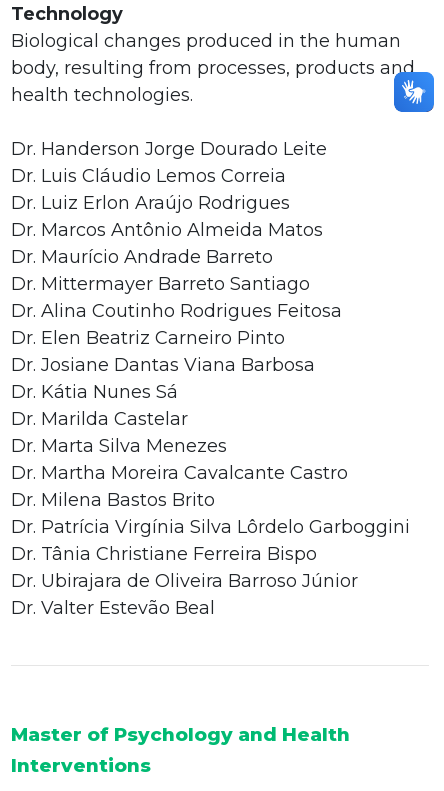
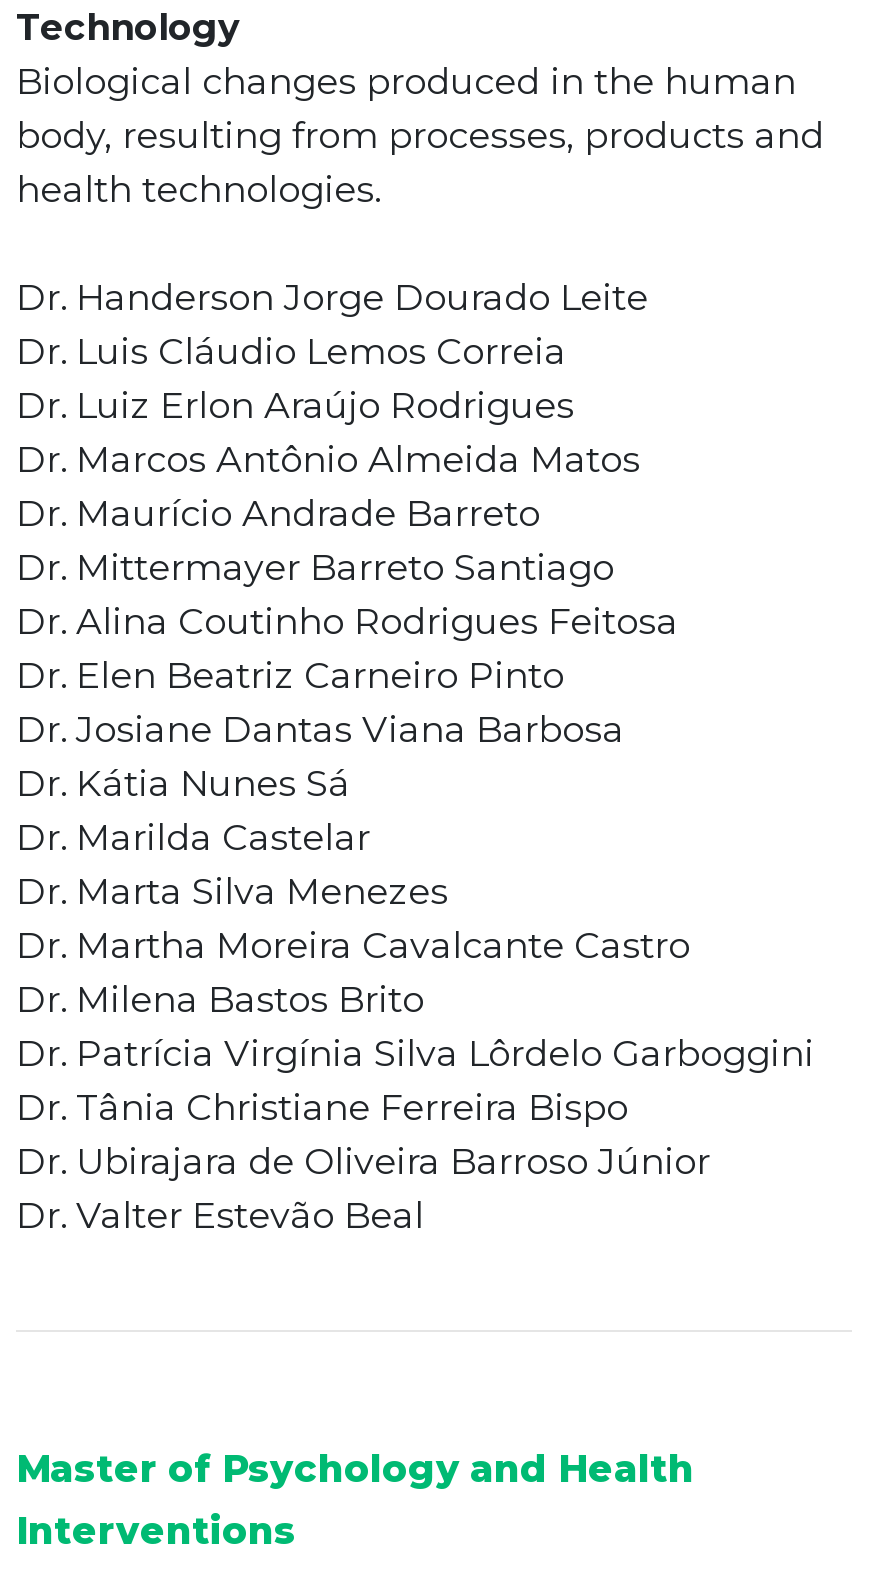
- [image]
